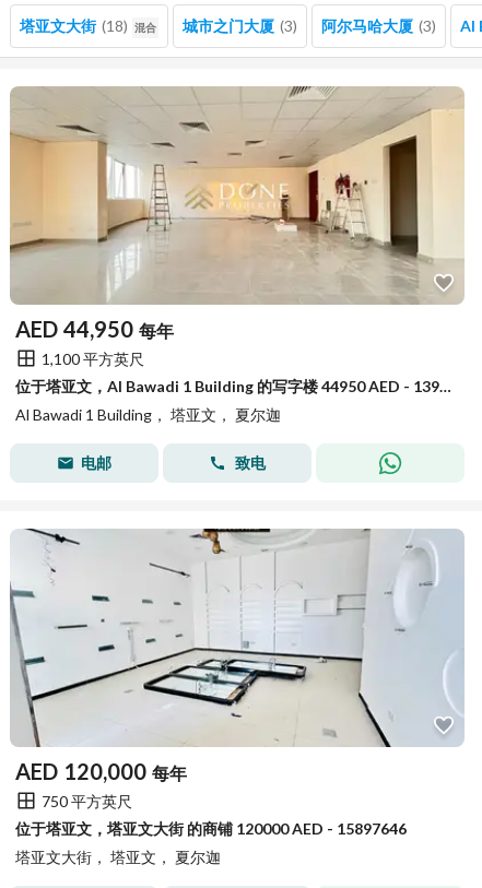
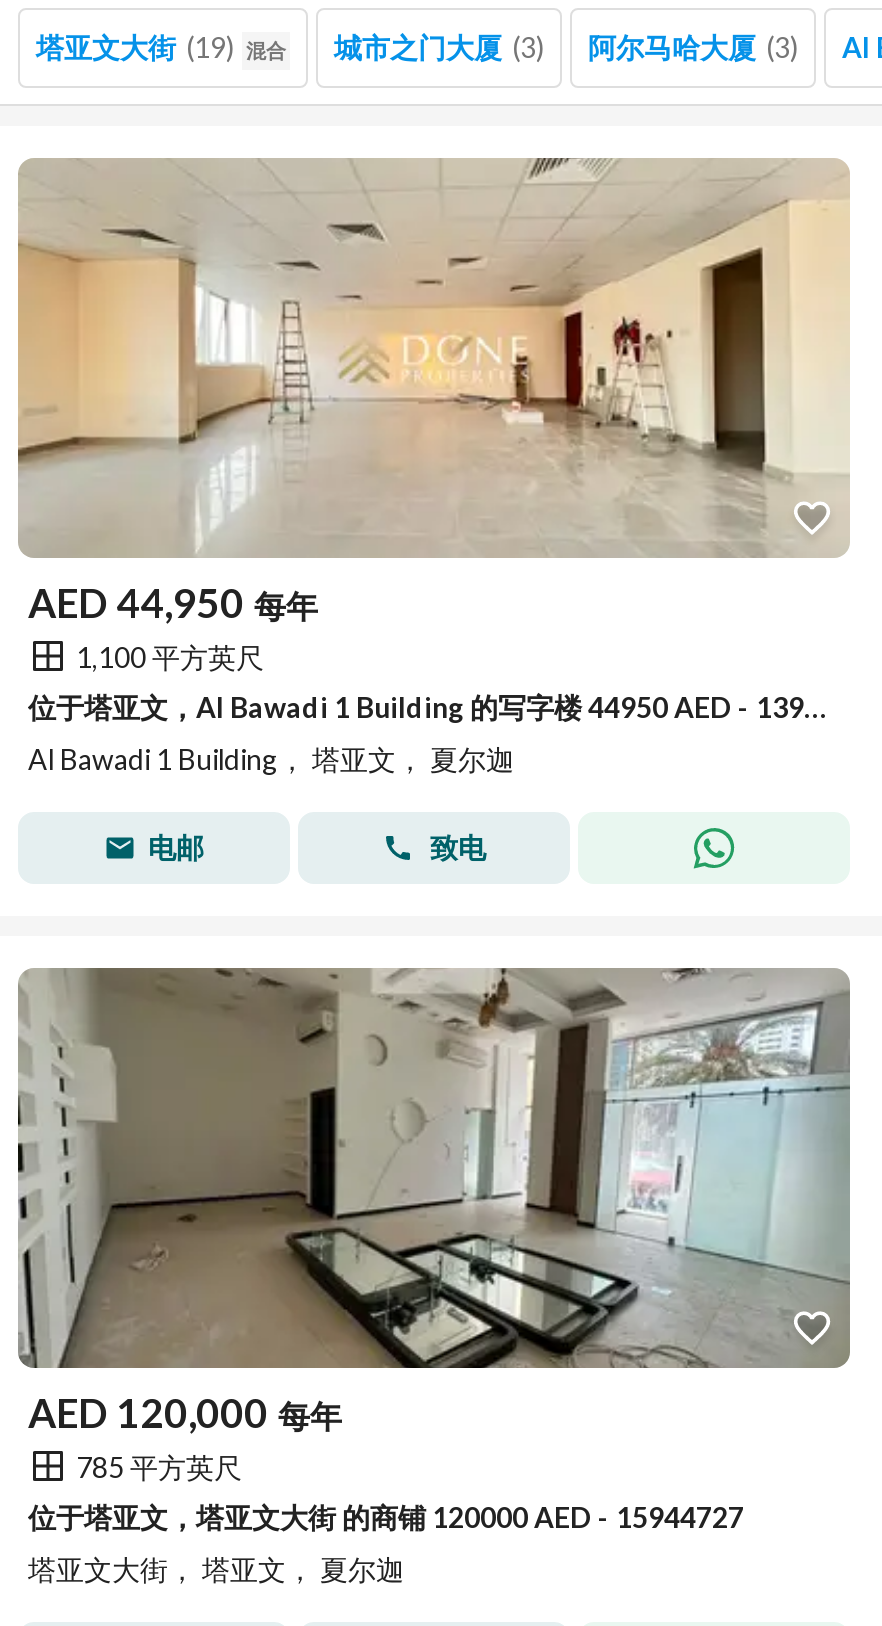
- 塔亚文大街 (18) 混合
+ 塔亚文大街 (19) 混合

- [image]
- 750 平方英尺
+ [image]
+ 785 平方英尺

- 位于塔亚文，塔亚文大街 的商铺 120000 AED - 15897646
+ 位于塔亚文，塔亚文大街 的商铺 120000 AED - 15944727
